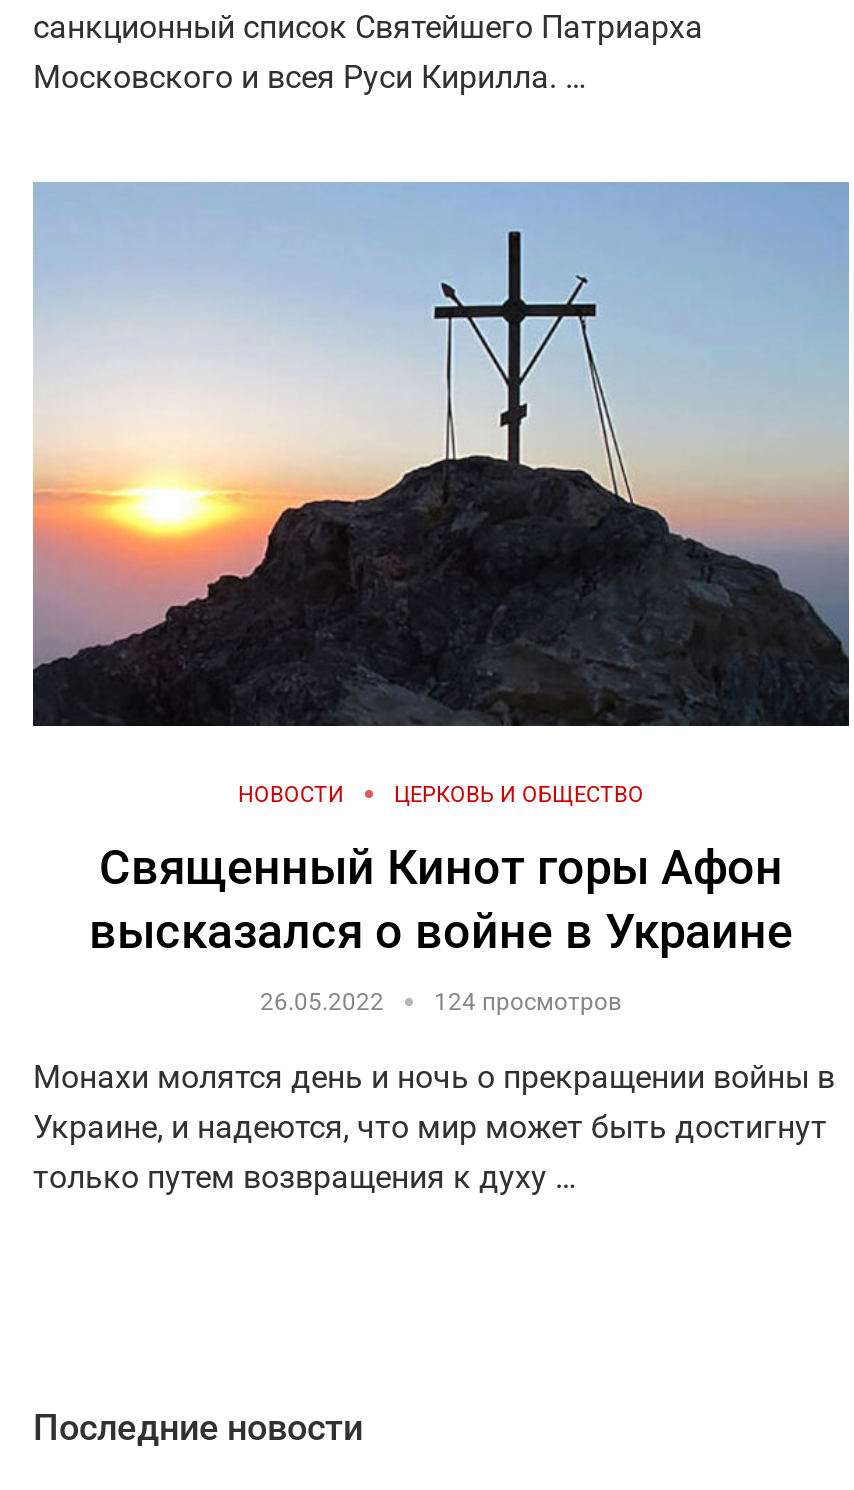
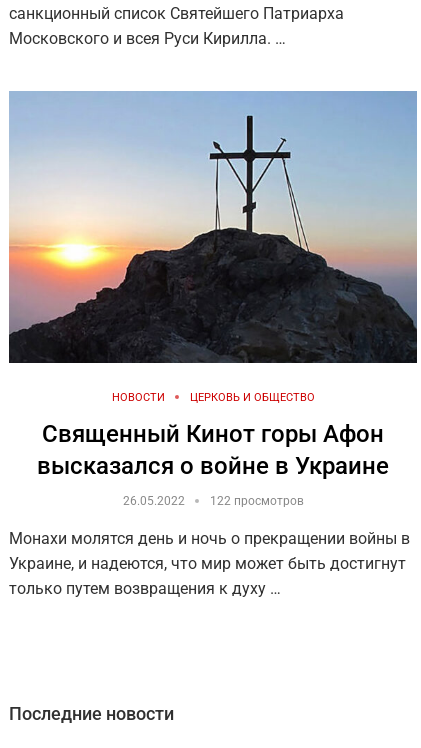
- 26.05.2022 124 просмотров
+ 26.05.2022 122 просмотров
